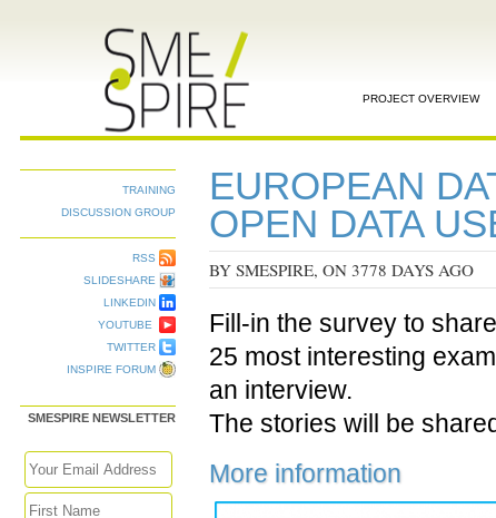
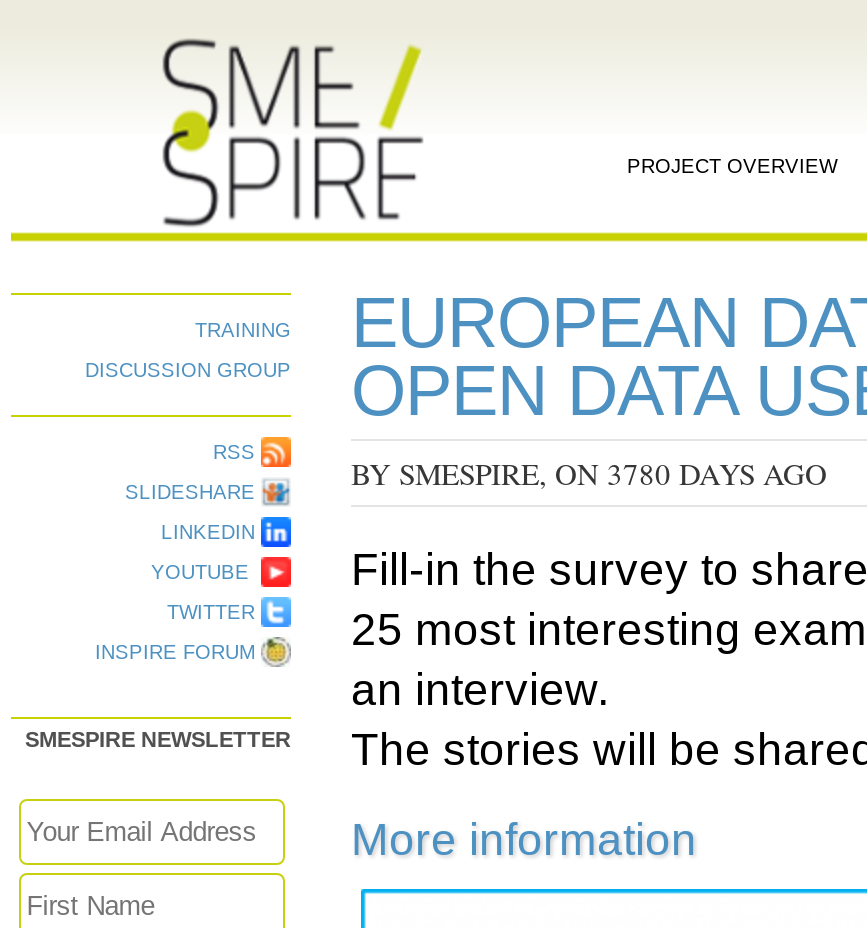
- BY SMESPIRE, ON 3778 DAYS AGO
+ BY SMESPIRE, ON 3780 DAYS AGO
